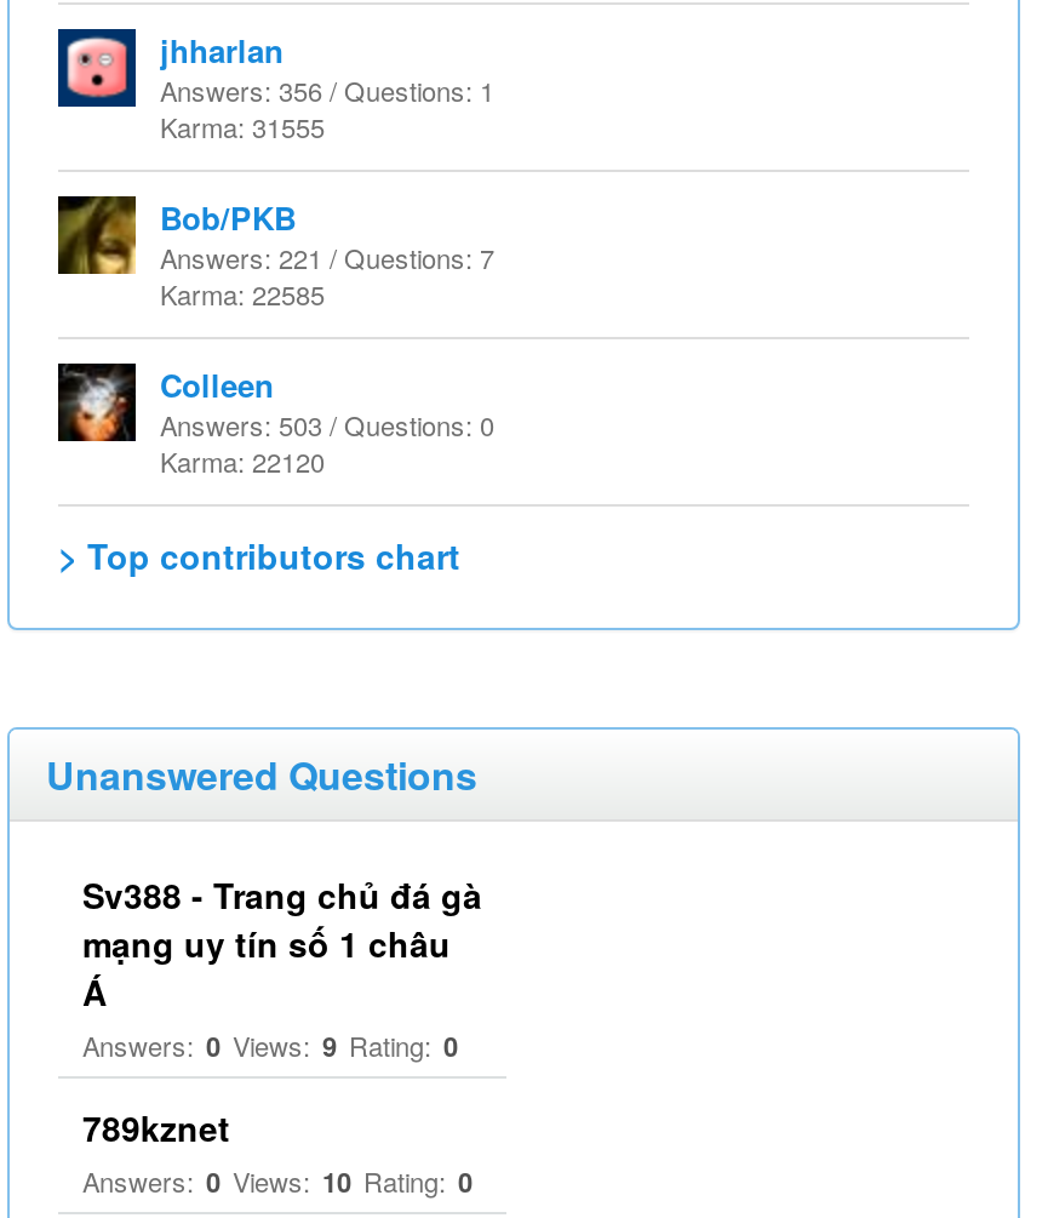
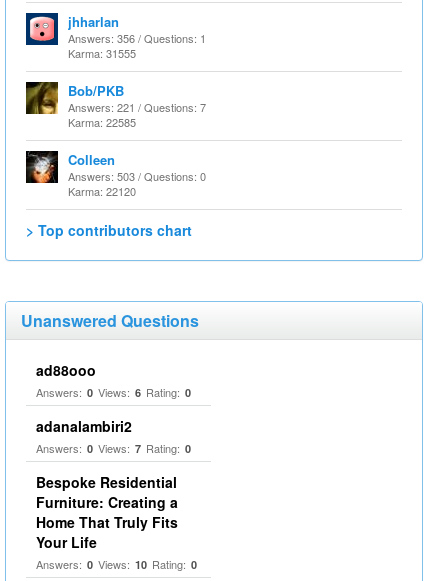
- Sv388 - Trang chủ đá gà
- mạng uy tín số 1 châu
- Á
- Answers: 0 Views: 9 Rating: 0
- 789kznet
+ ad88ooo
+ Answers: 0 Views: 6 Rating: 0
+ adanalambiri2
+ Answers: 0 Views: 7 Rating: 0
+ Bespoke Residential
+ Furniture: Creating a
+ Home That Truly Fits
+ Your Life
